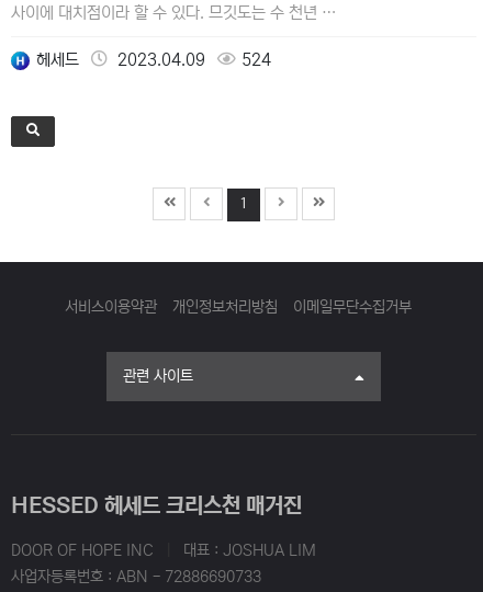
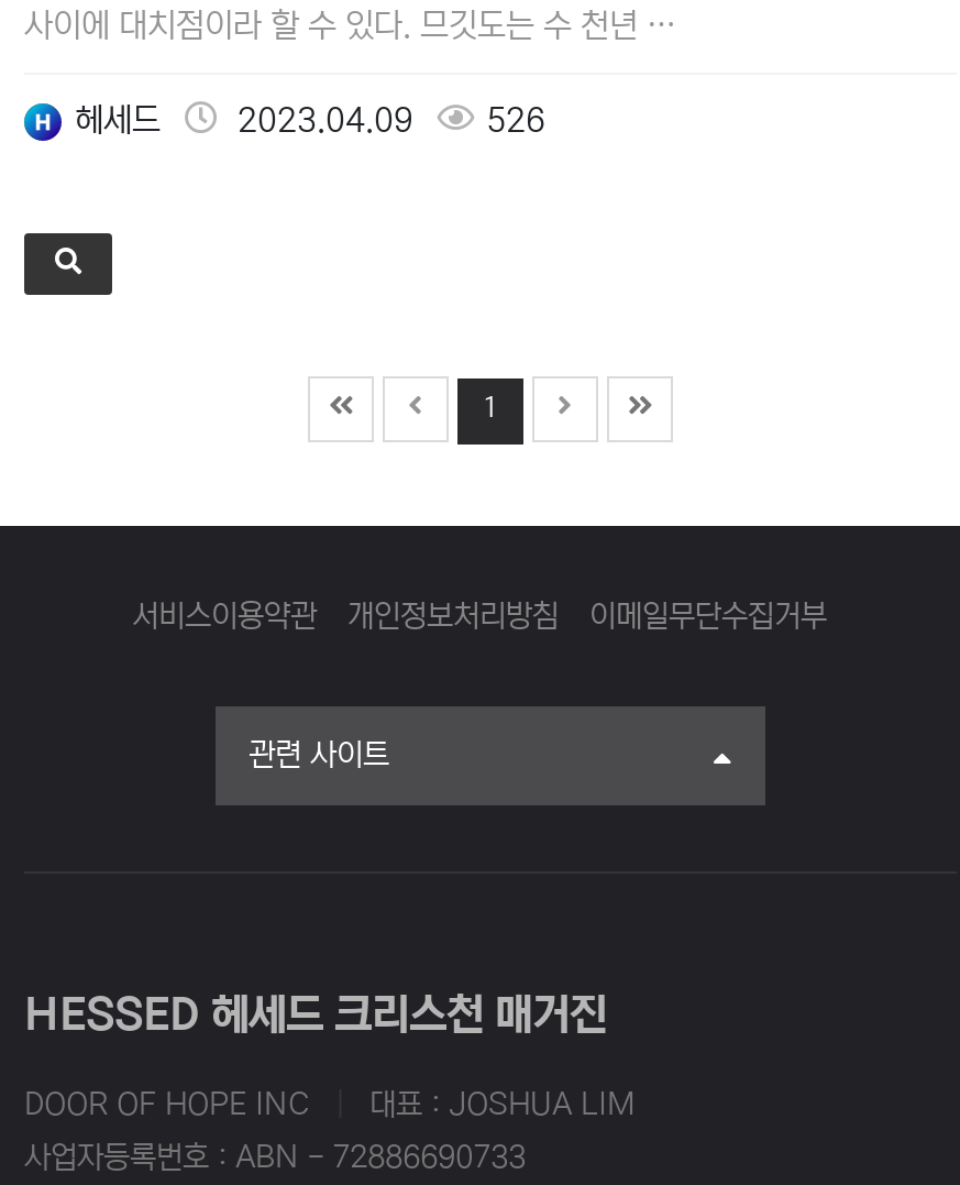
- 헤세드 2023.04.09 524
+ 헤세드 2023.04.09 526
